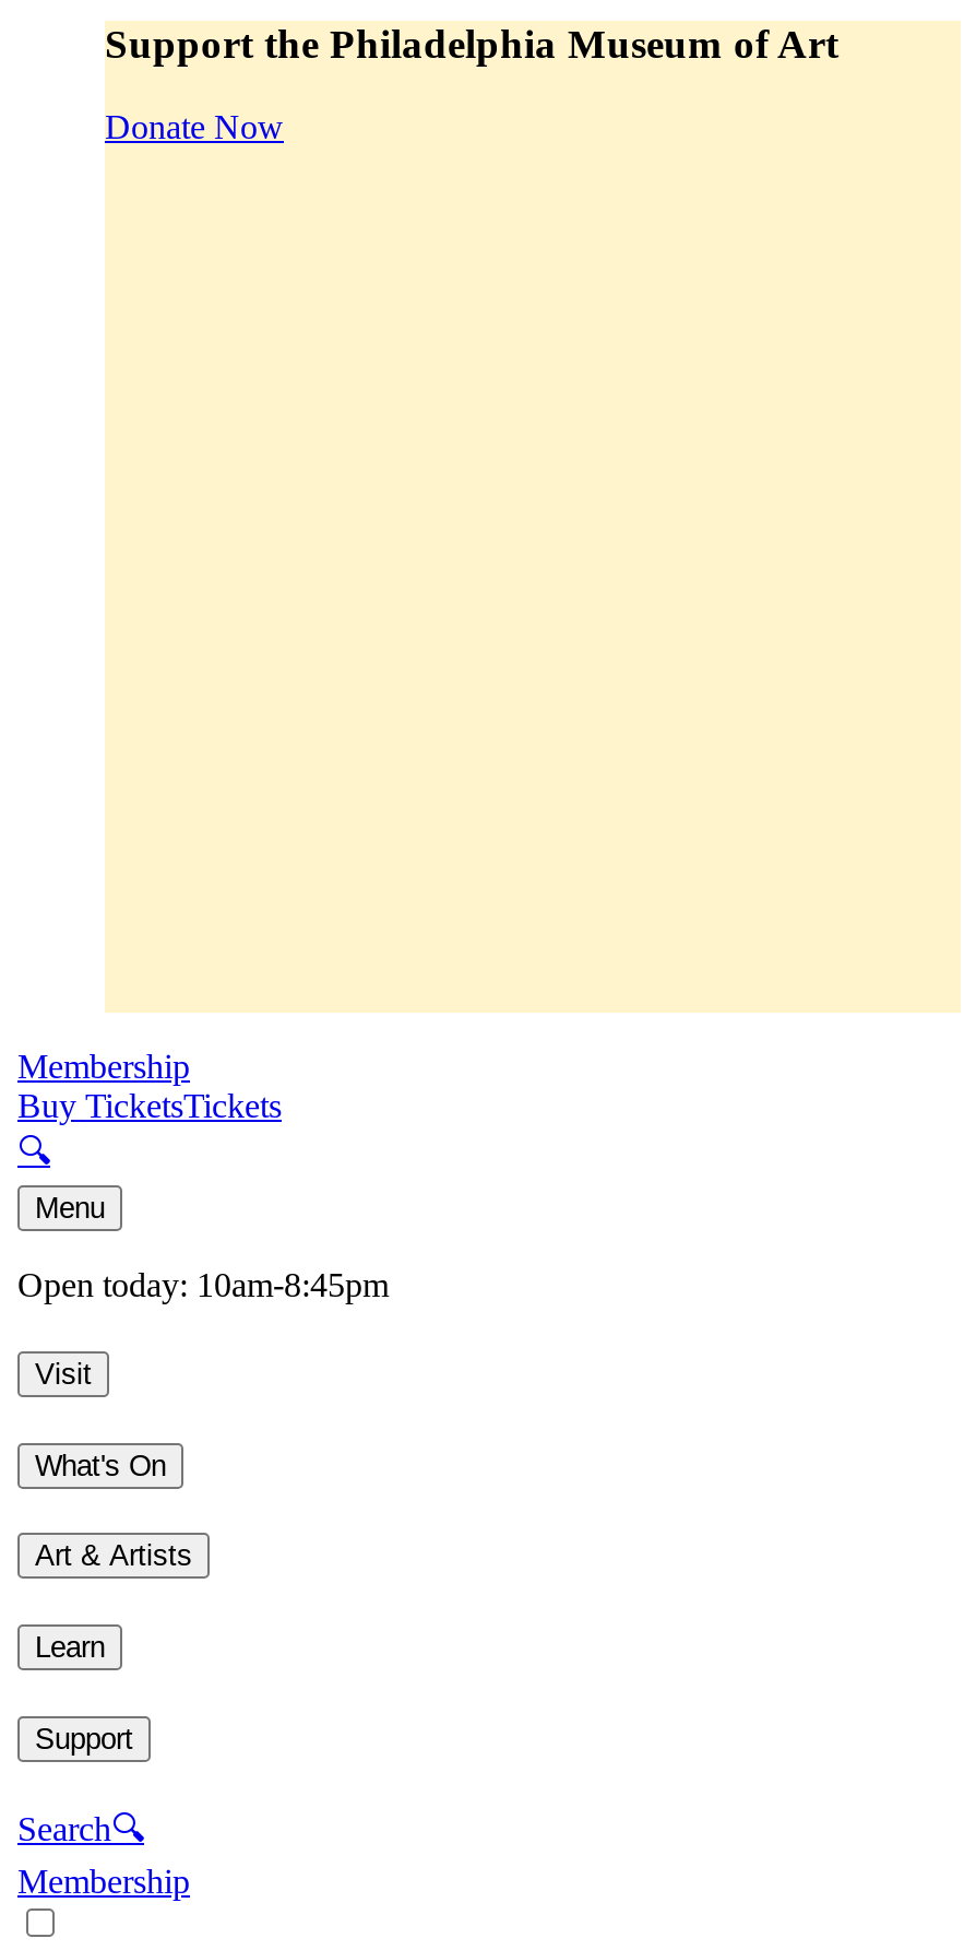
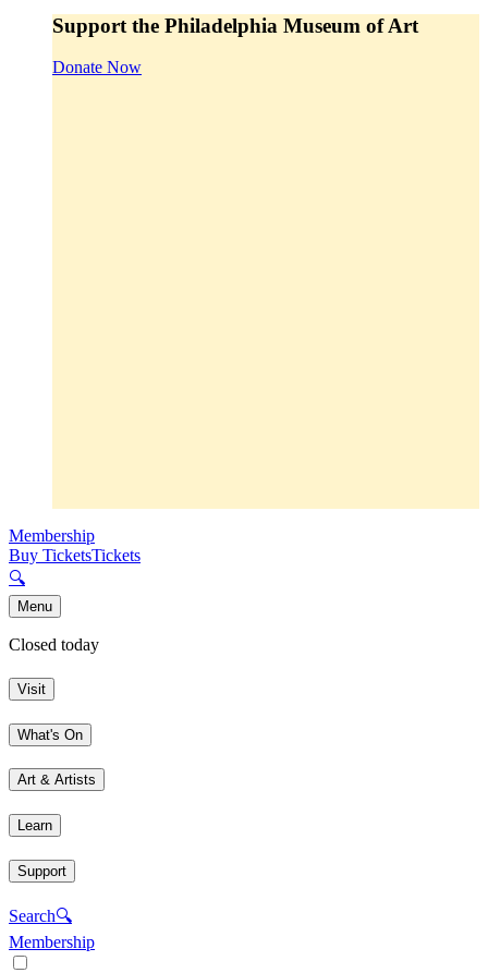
- Open today: 10am-8:45pm
+ Closed today
